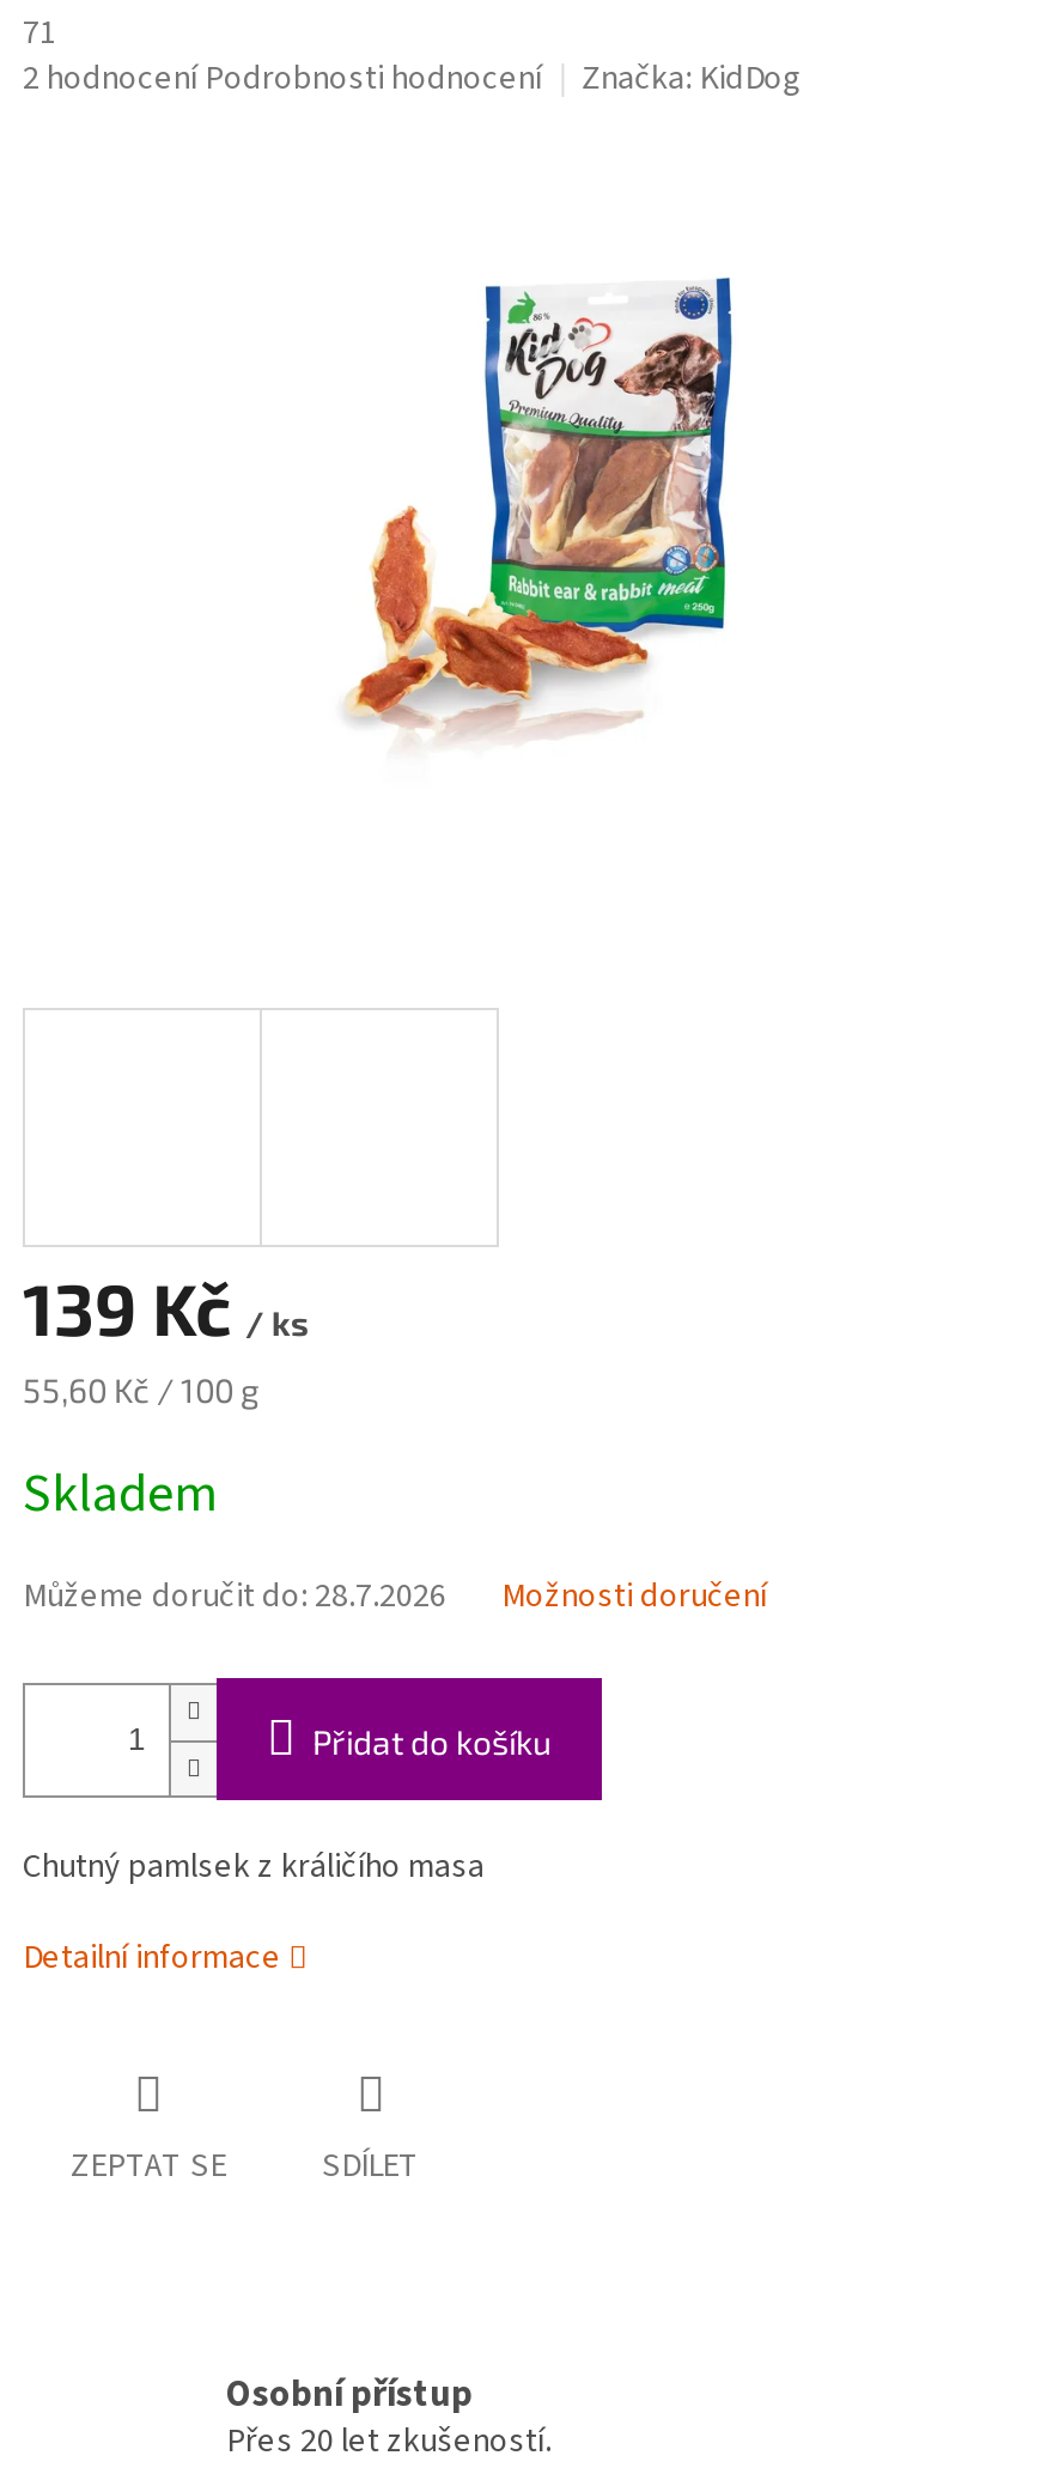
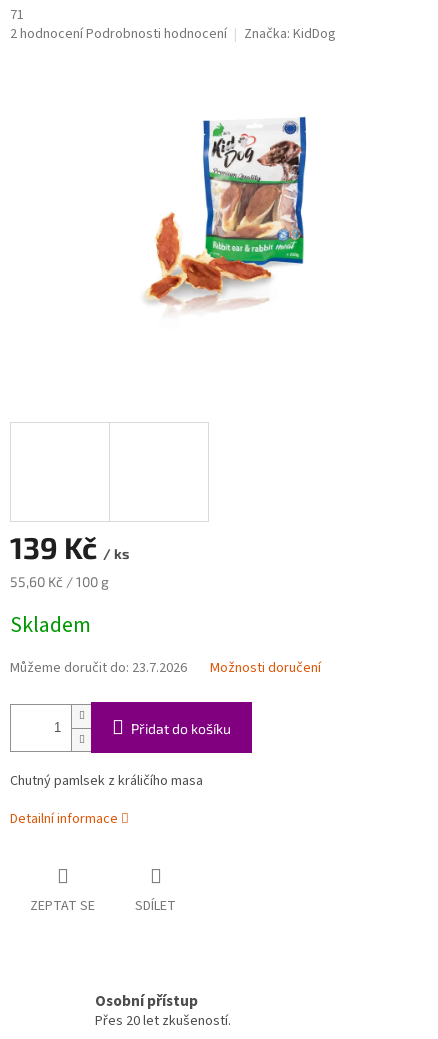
- Můžeme doručit do: 28.7.2026
+ Můžeme doručit do: 23.7.2026
